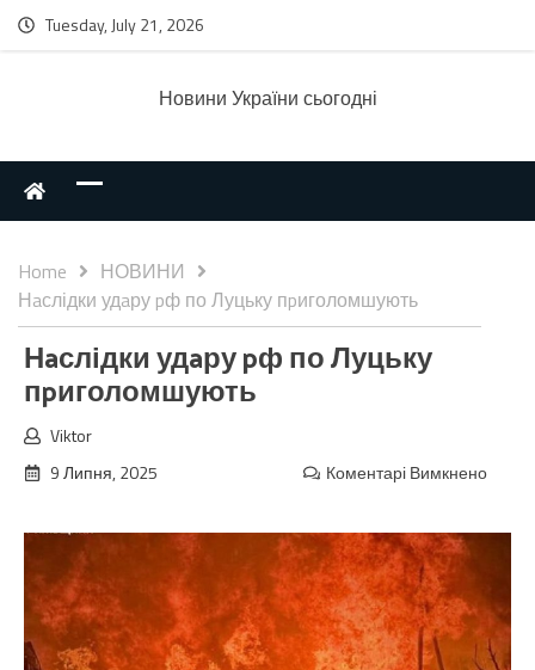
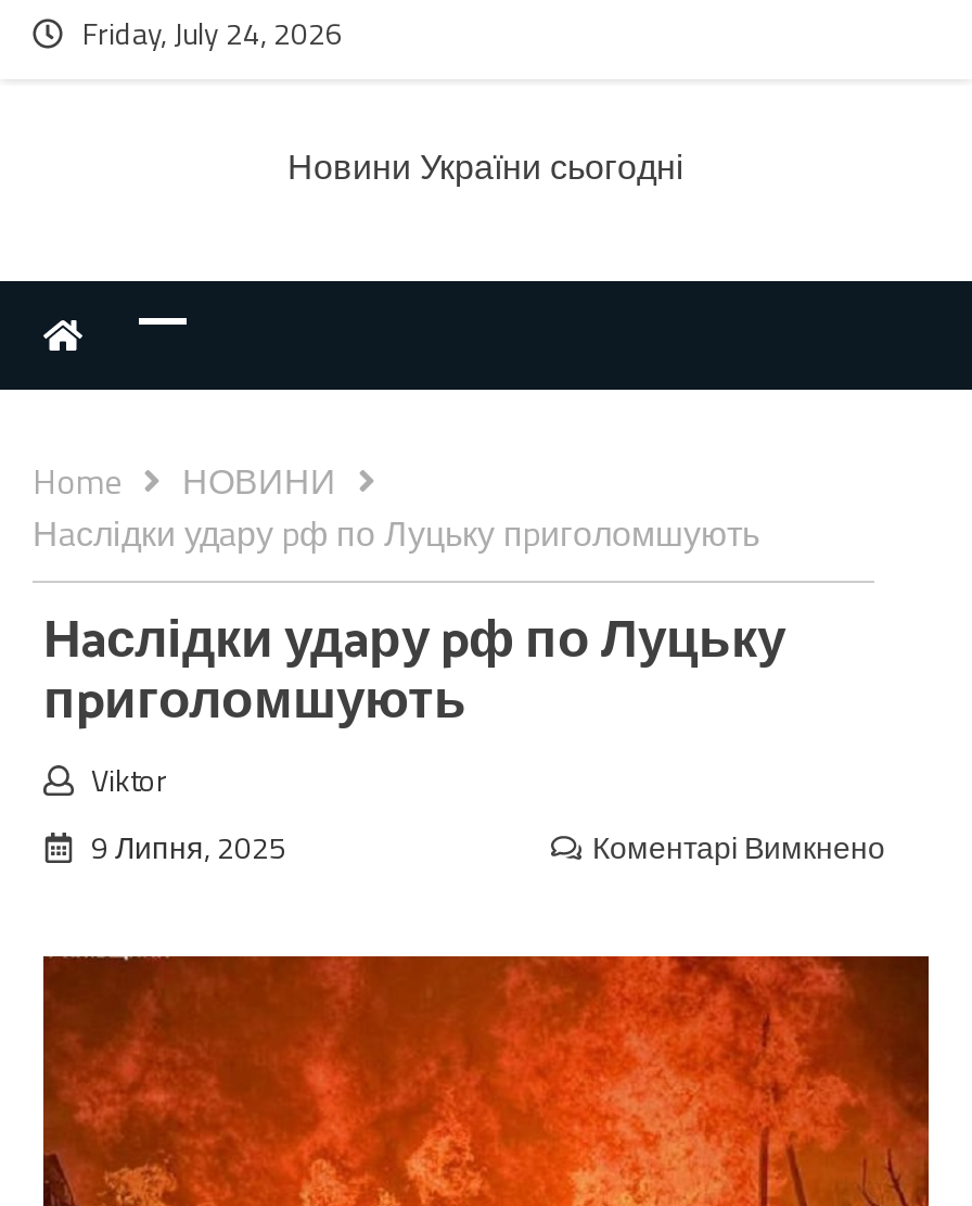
- Tuesday, July 21, 2026
+ Friday, July 24, 2026
